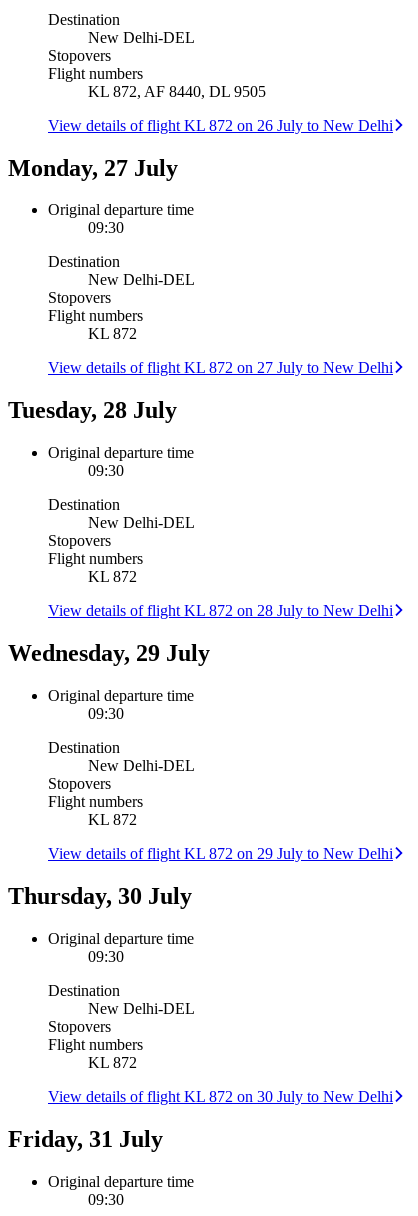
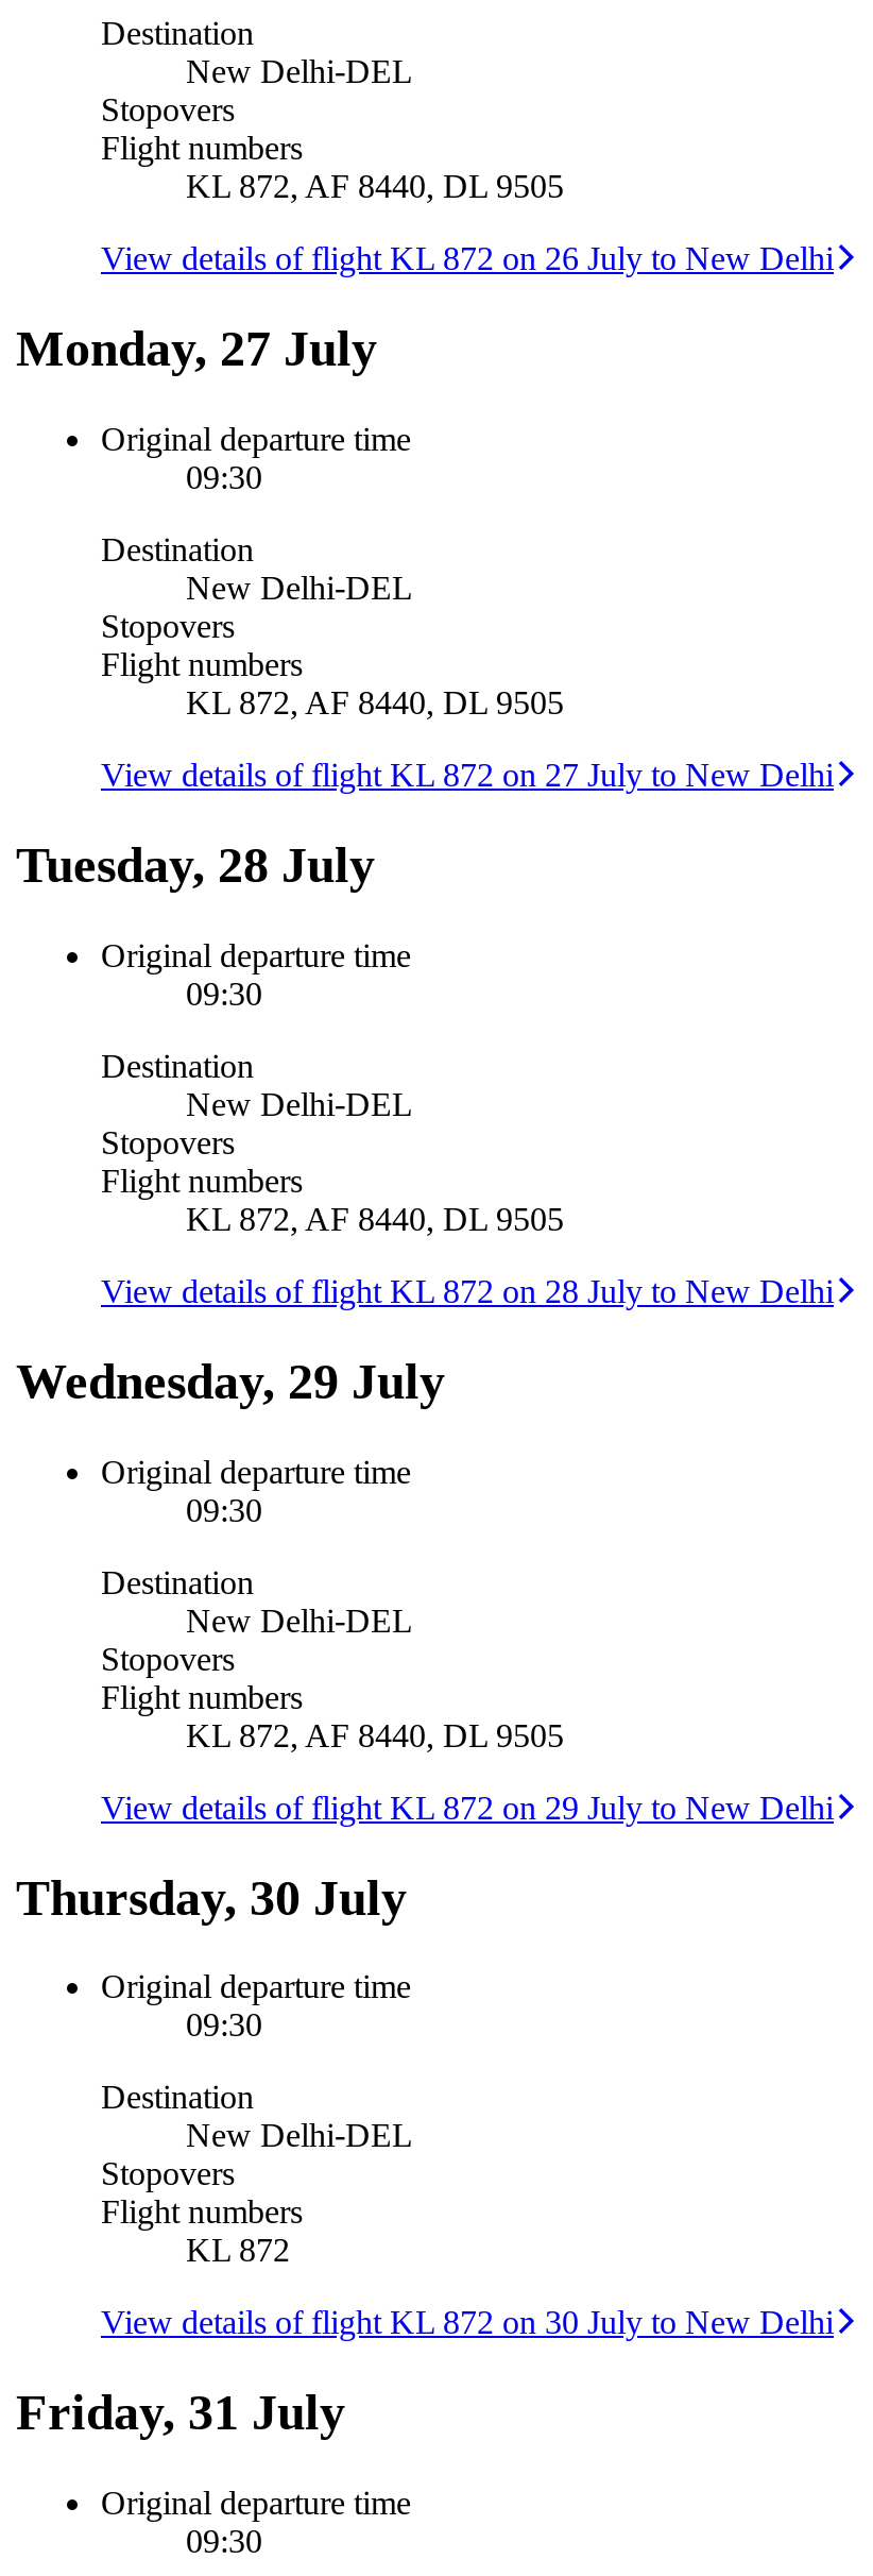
- KL 872
+ KL 872, AF 8440, DL 9505

- KL 872
+ KL 872, AF 8440, DL 9505

- KL 872
+ KL 872, AF 8440, DL 9505
